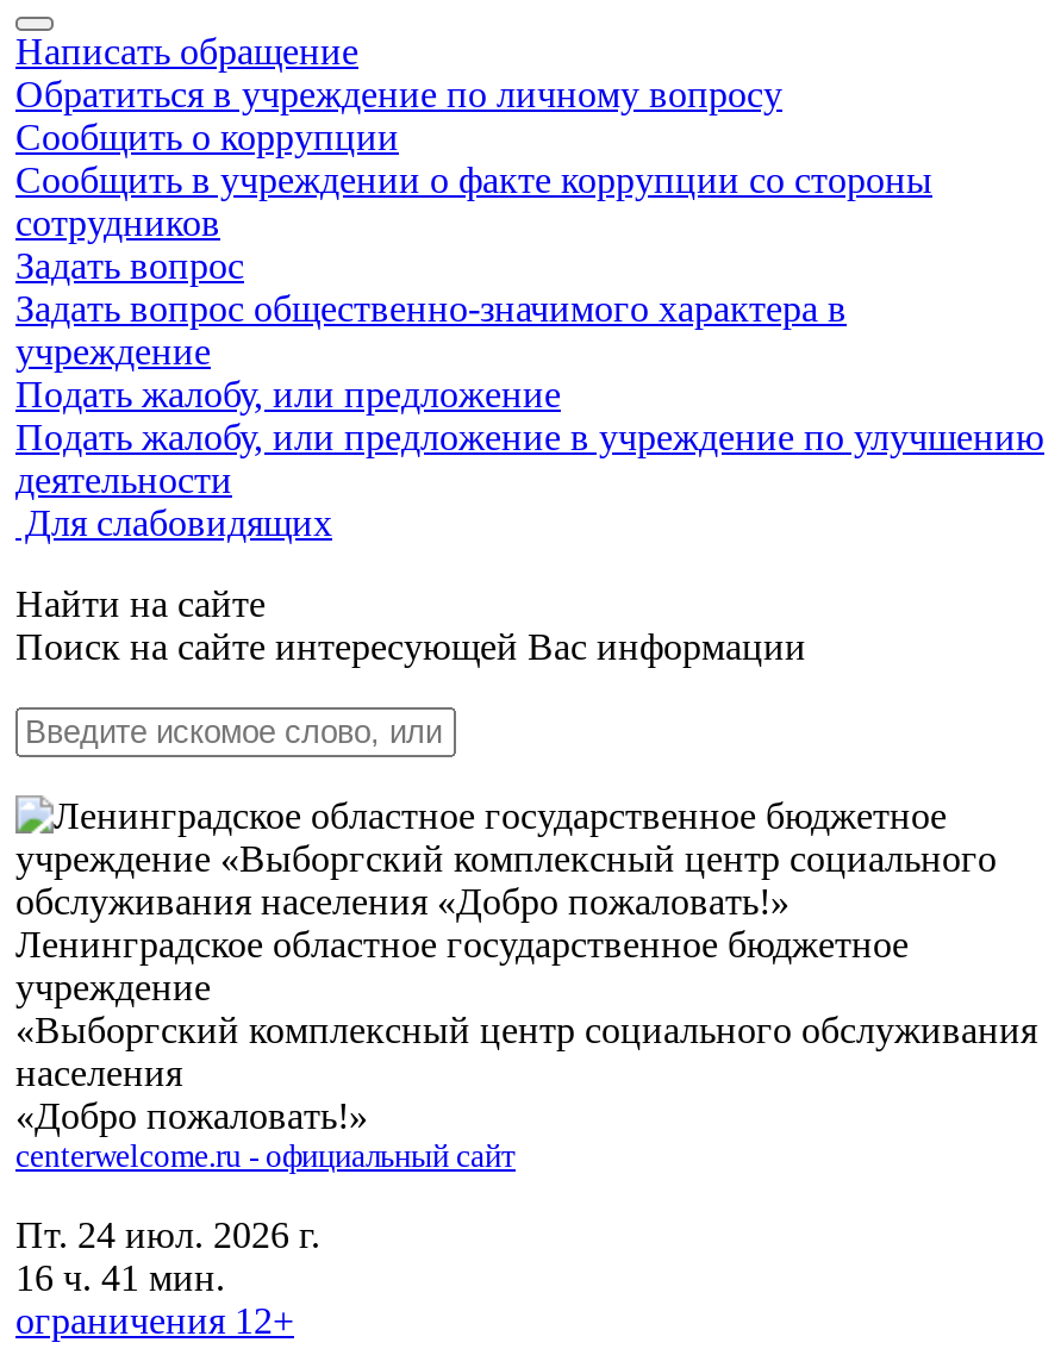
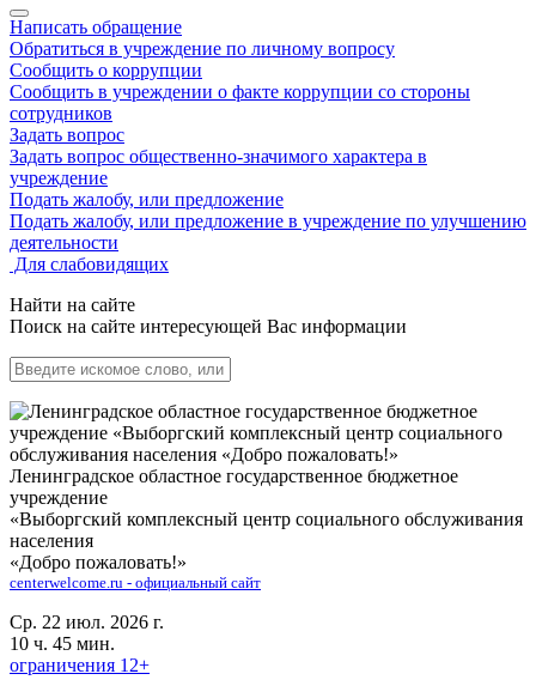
- Пт. 24 июл. 2026 г.
+ Ср. 22 июл. 2026 г.

- 16 ч. 41 мин.
+ 10 ч. 45 мин.
